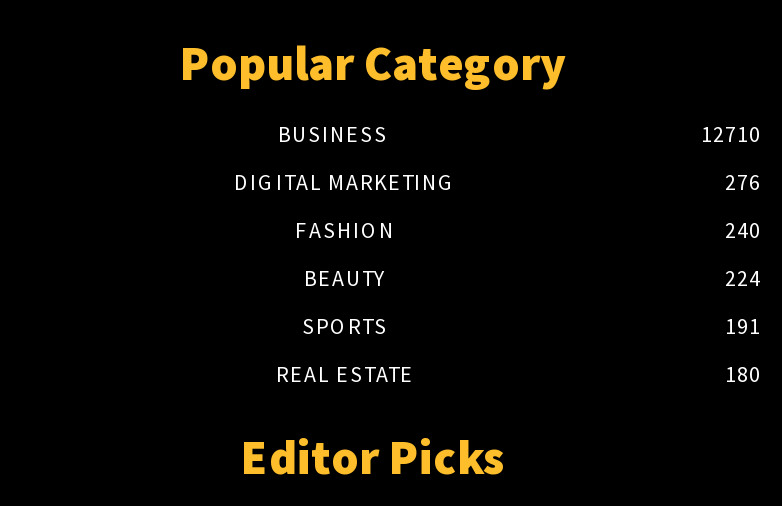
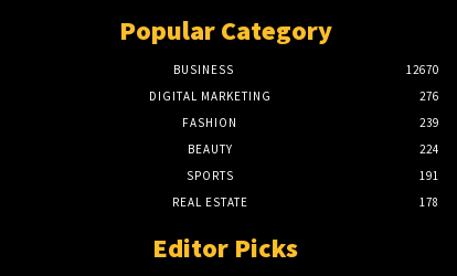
- 12710
+ 12670

- 240
+ 239

- 180
+ 178
